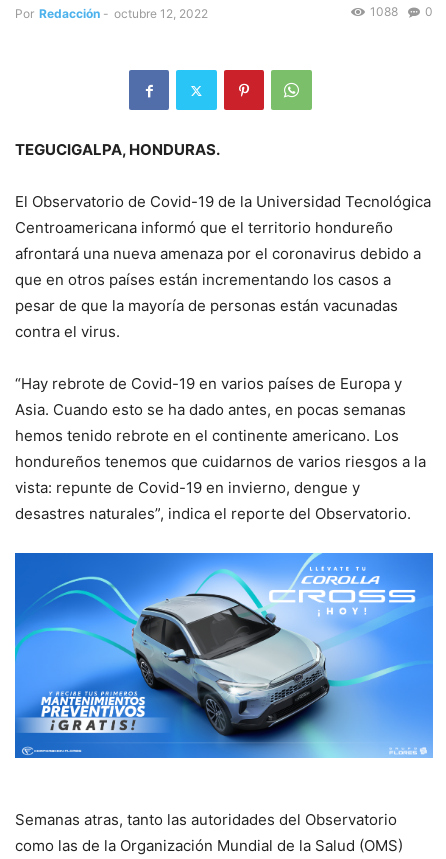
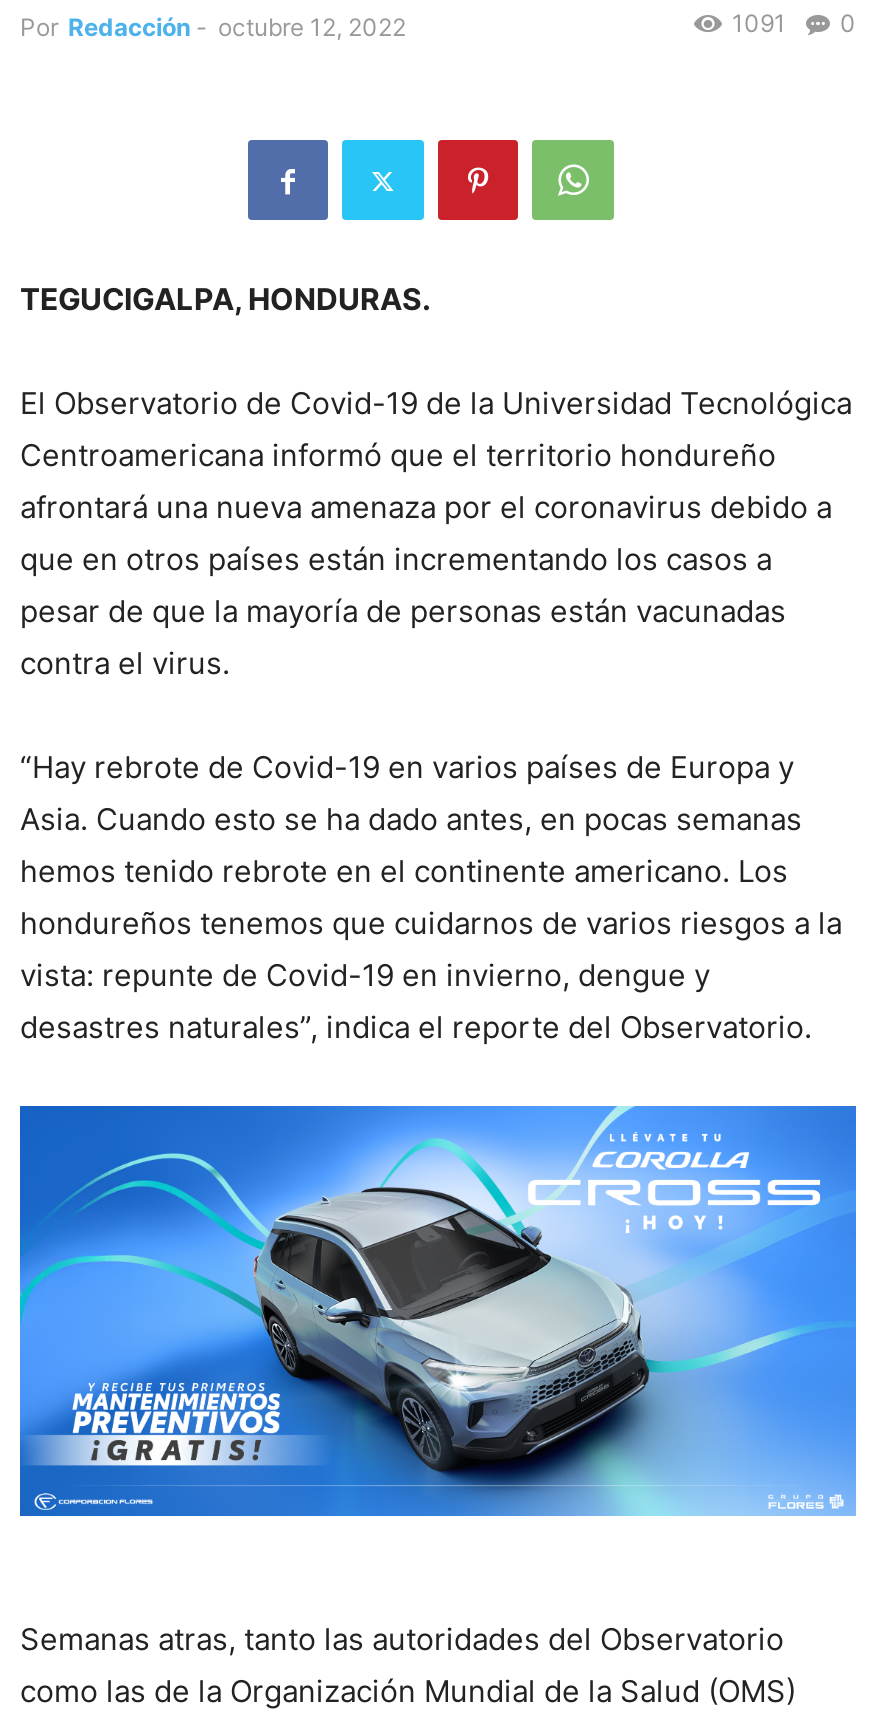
- 1088 0
+ 1091 0
